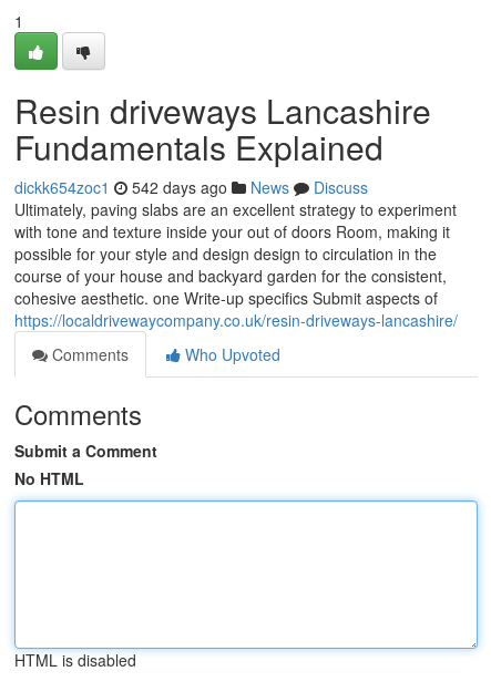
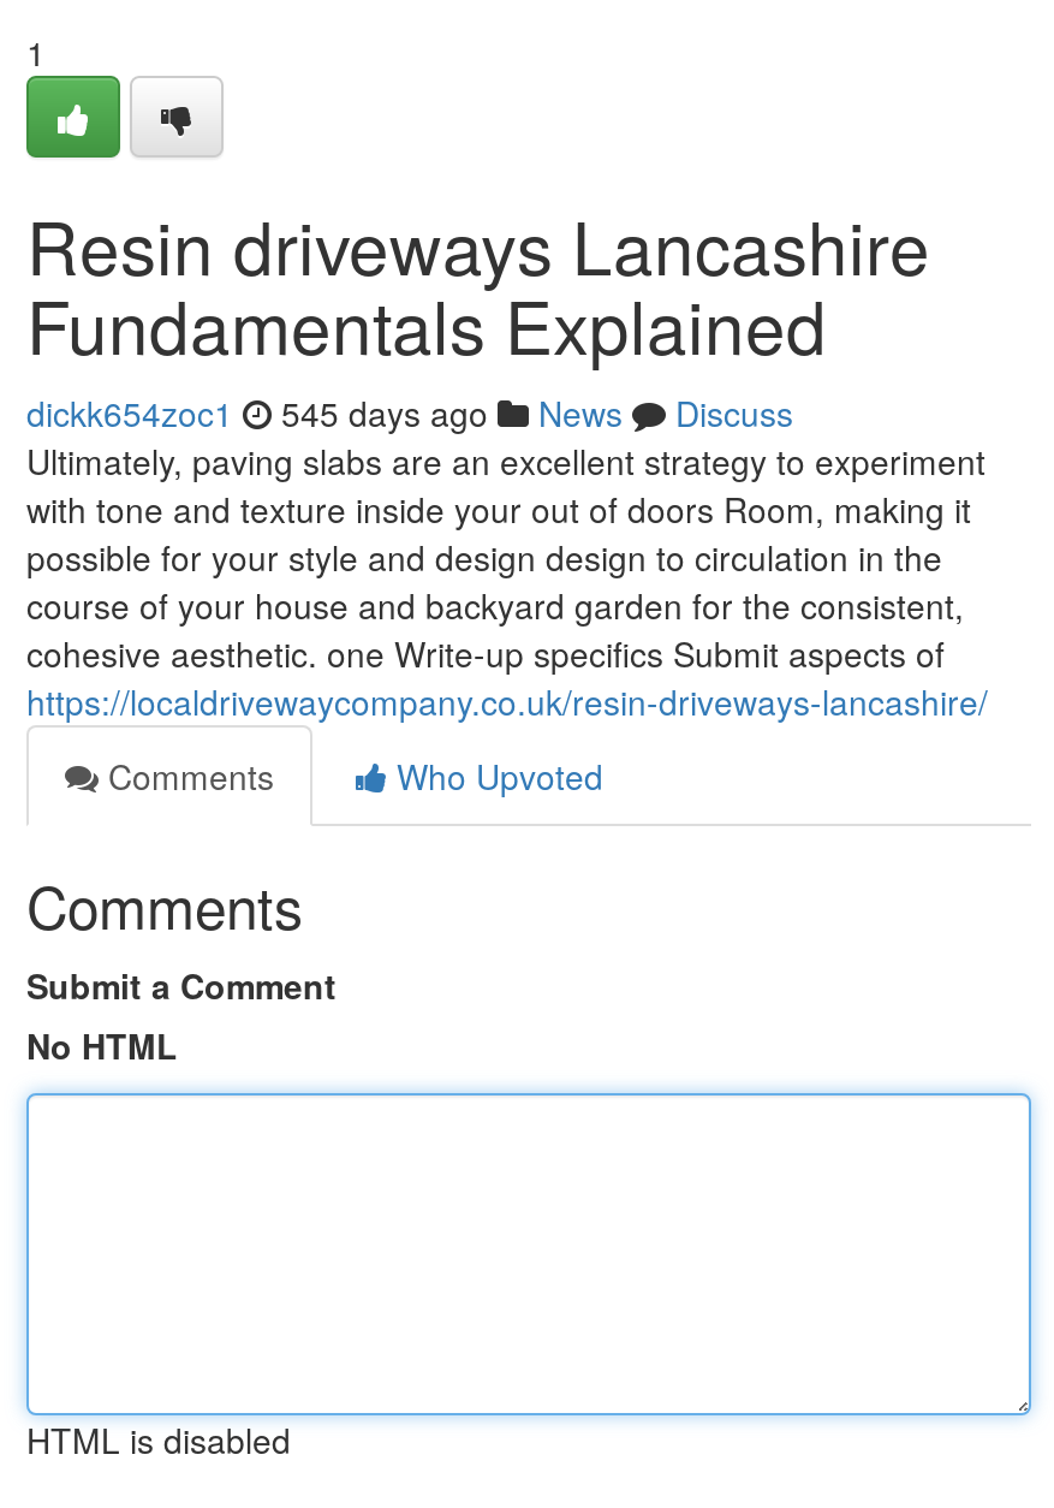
- dickk654zoc1 542 days ago News Discuss
+ dickk654zoc1 545 days ago News Discuss
